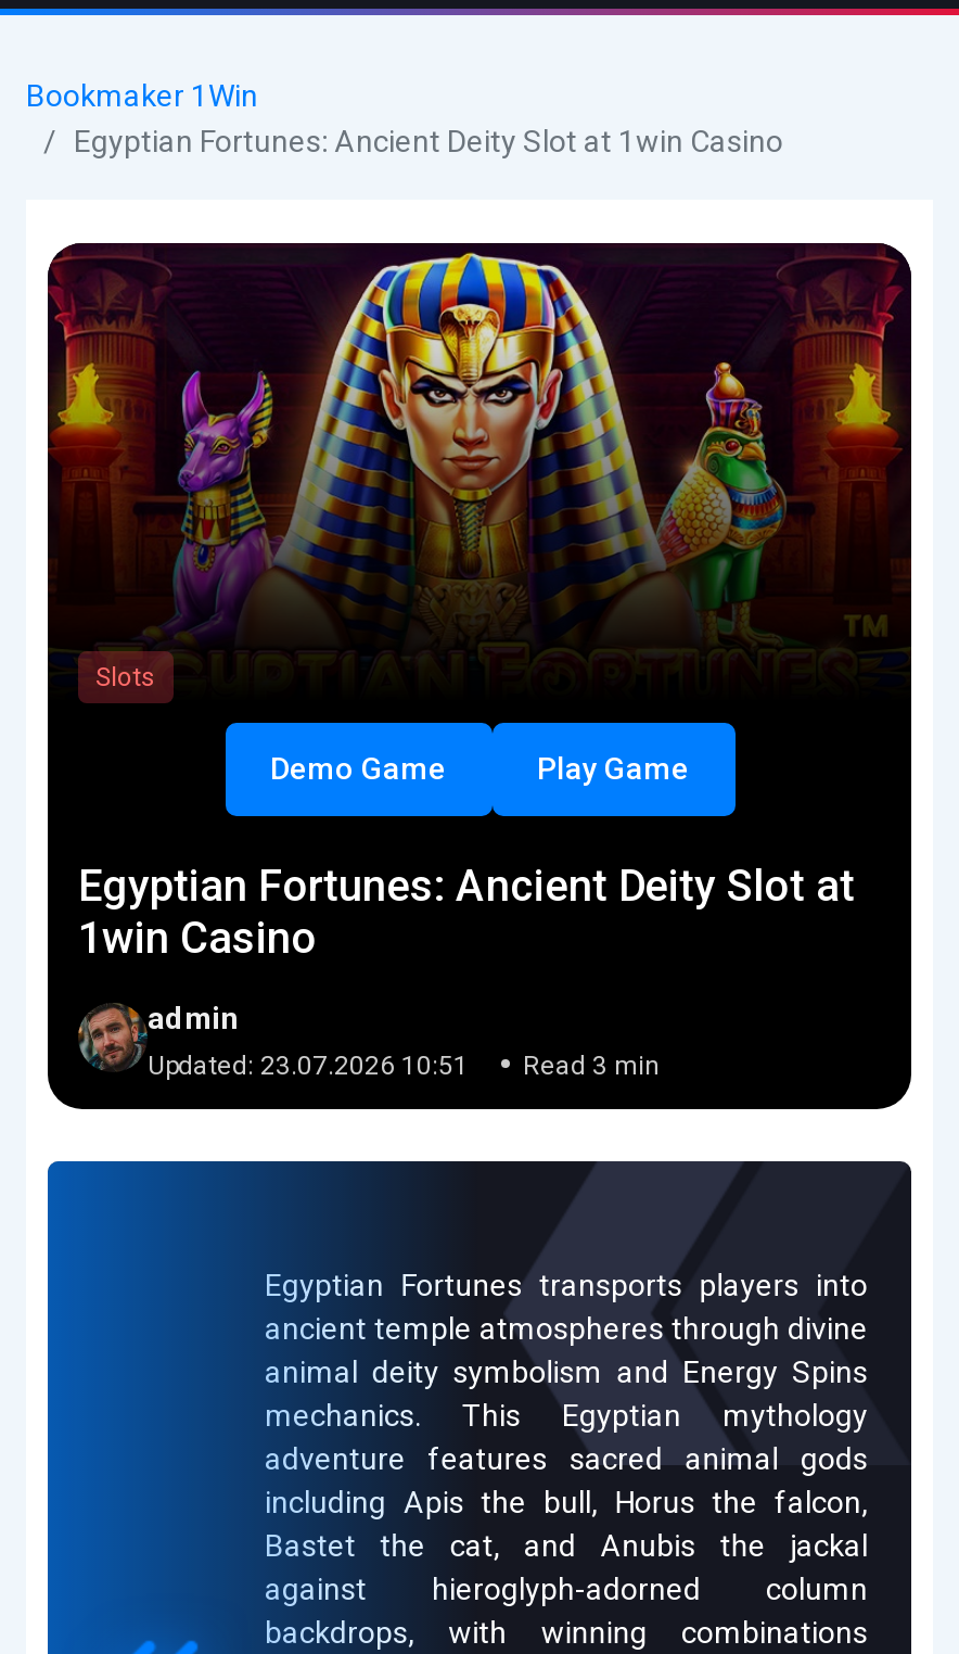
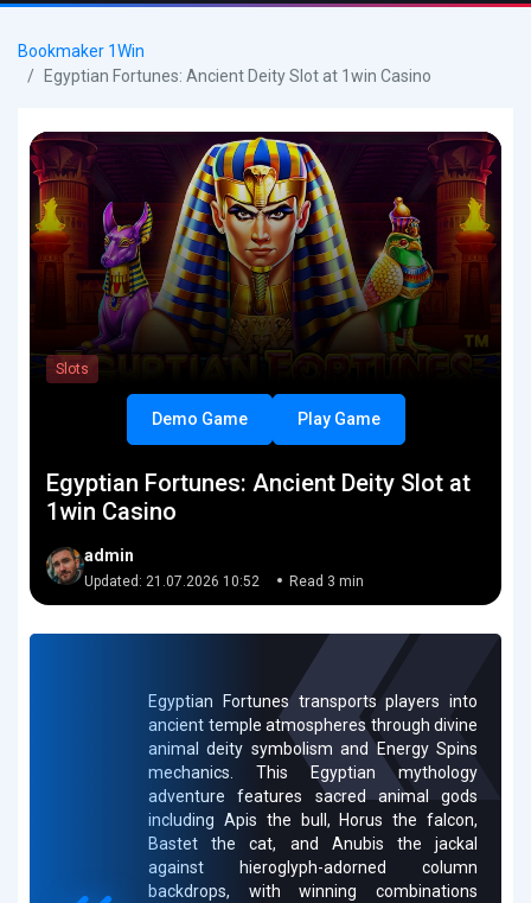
- Updated: 23.07.2026 10:51 Read 3 min
+ Updated: 21.07.2026 10:52 Read 3 min
